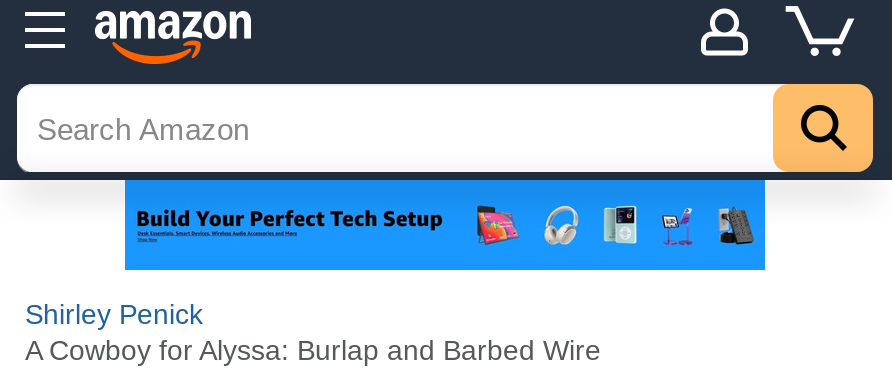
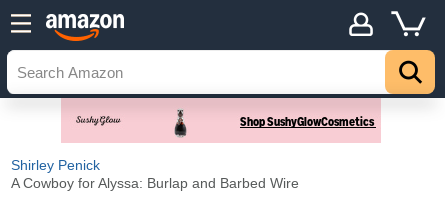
- [image]
+ [image]
